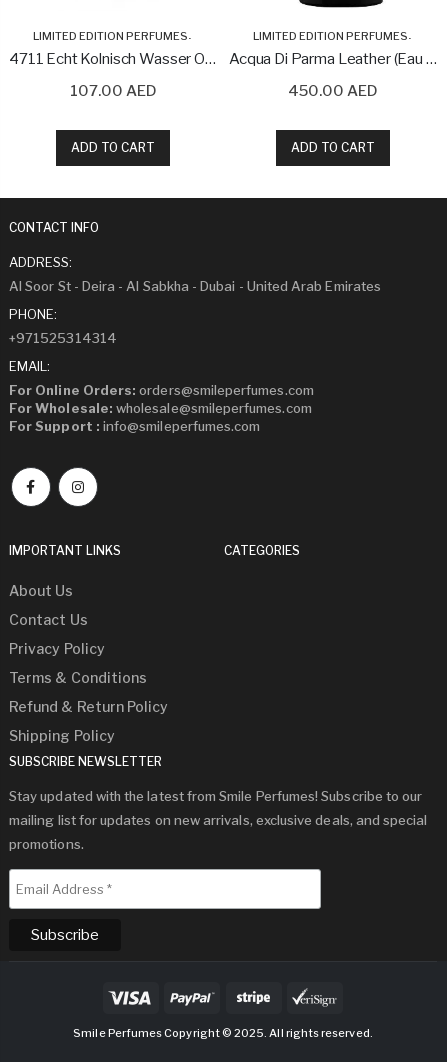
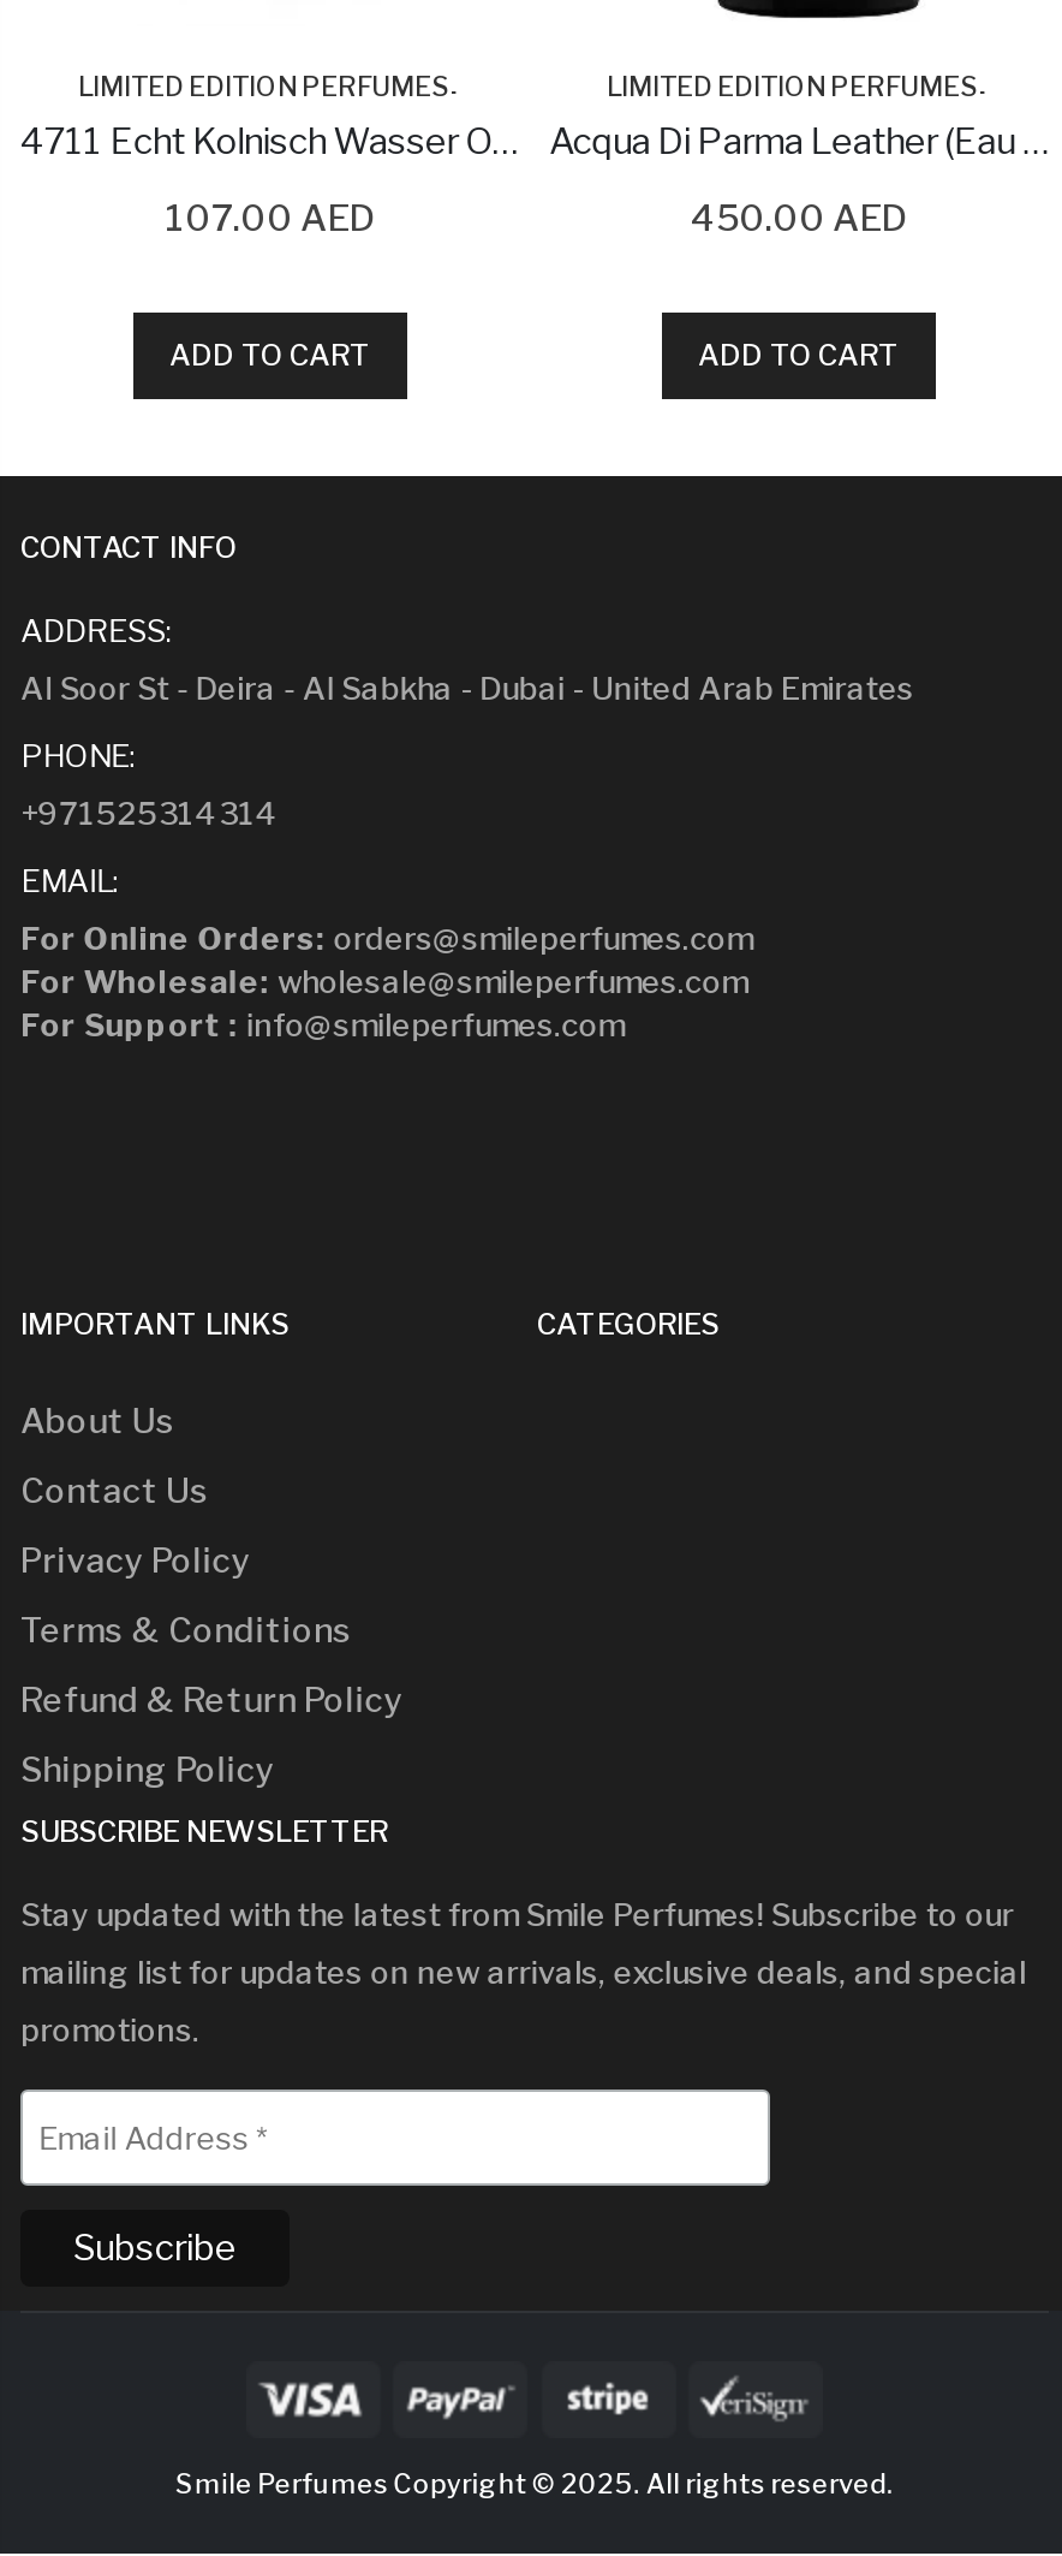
- [image]

- [image]
